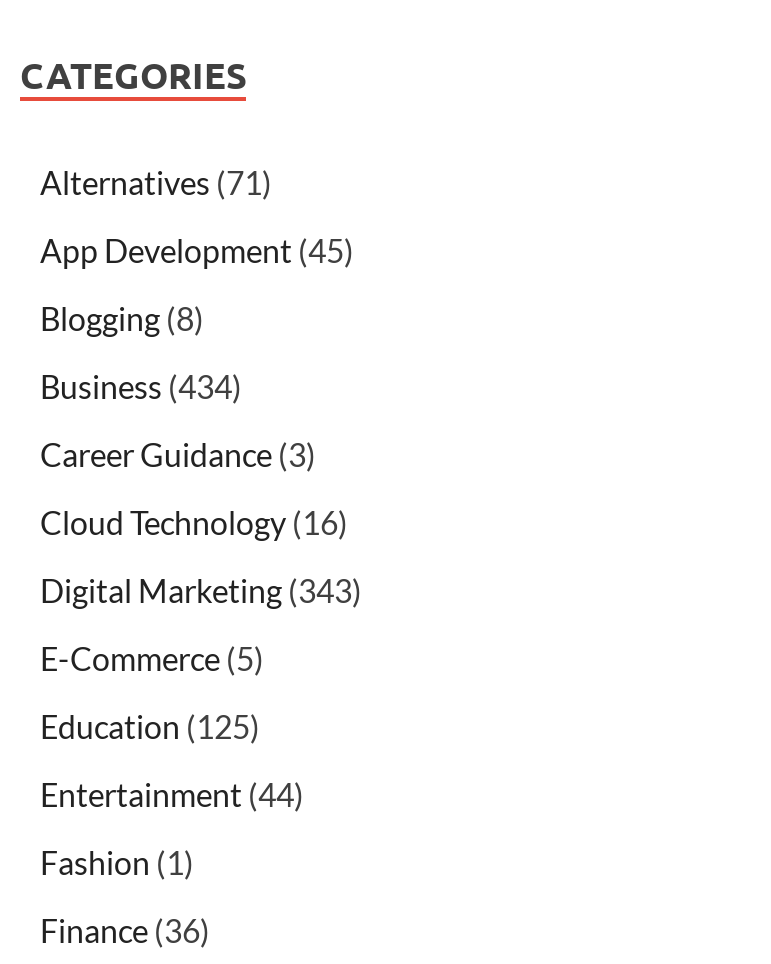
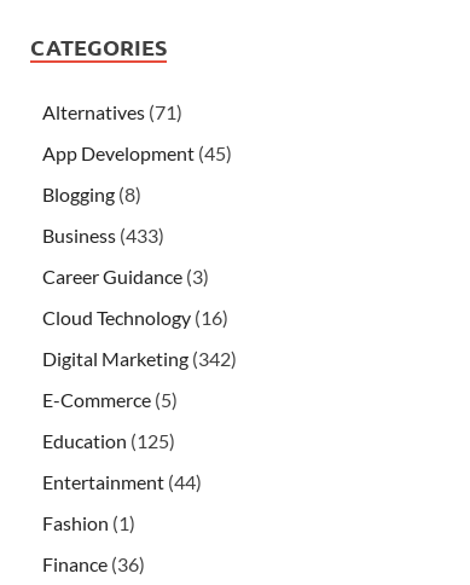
- Business (434)
+ Business (433)

- Digital Marketing (343)
+ Digital Marketing (342)
